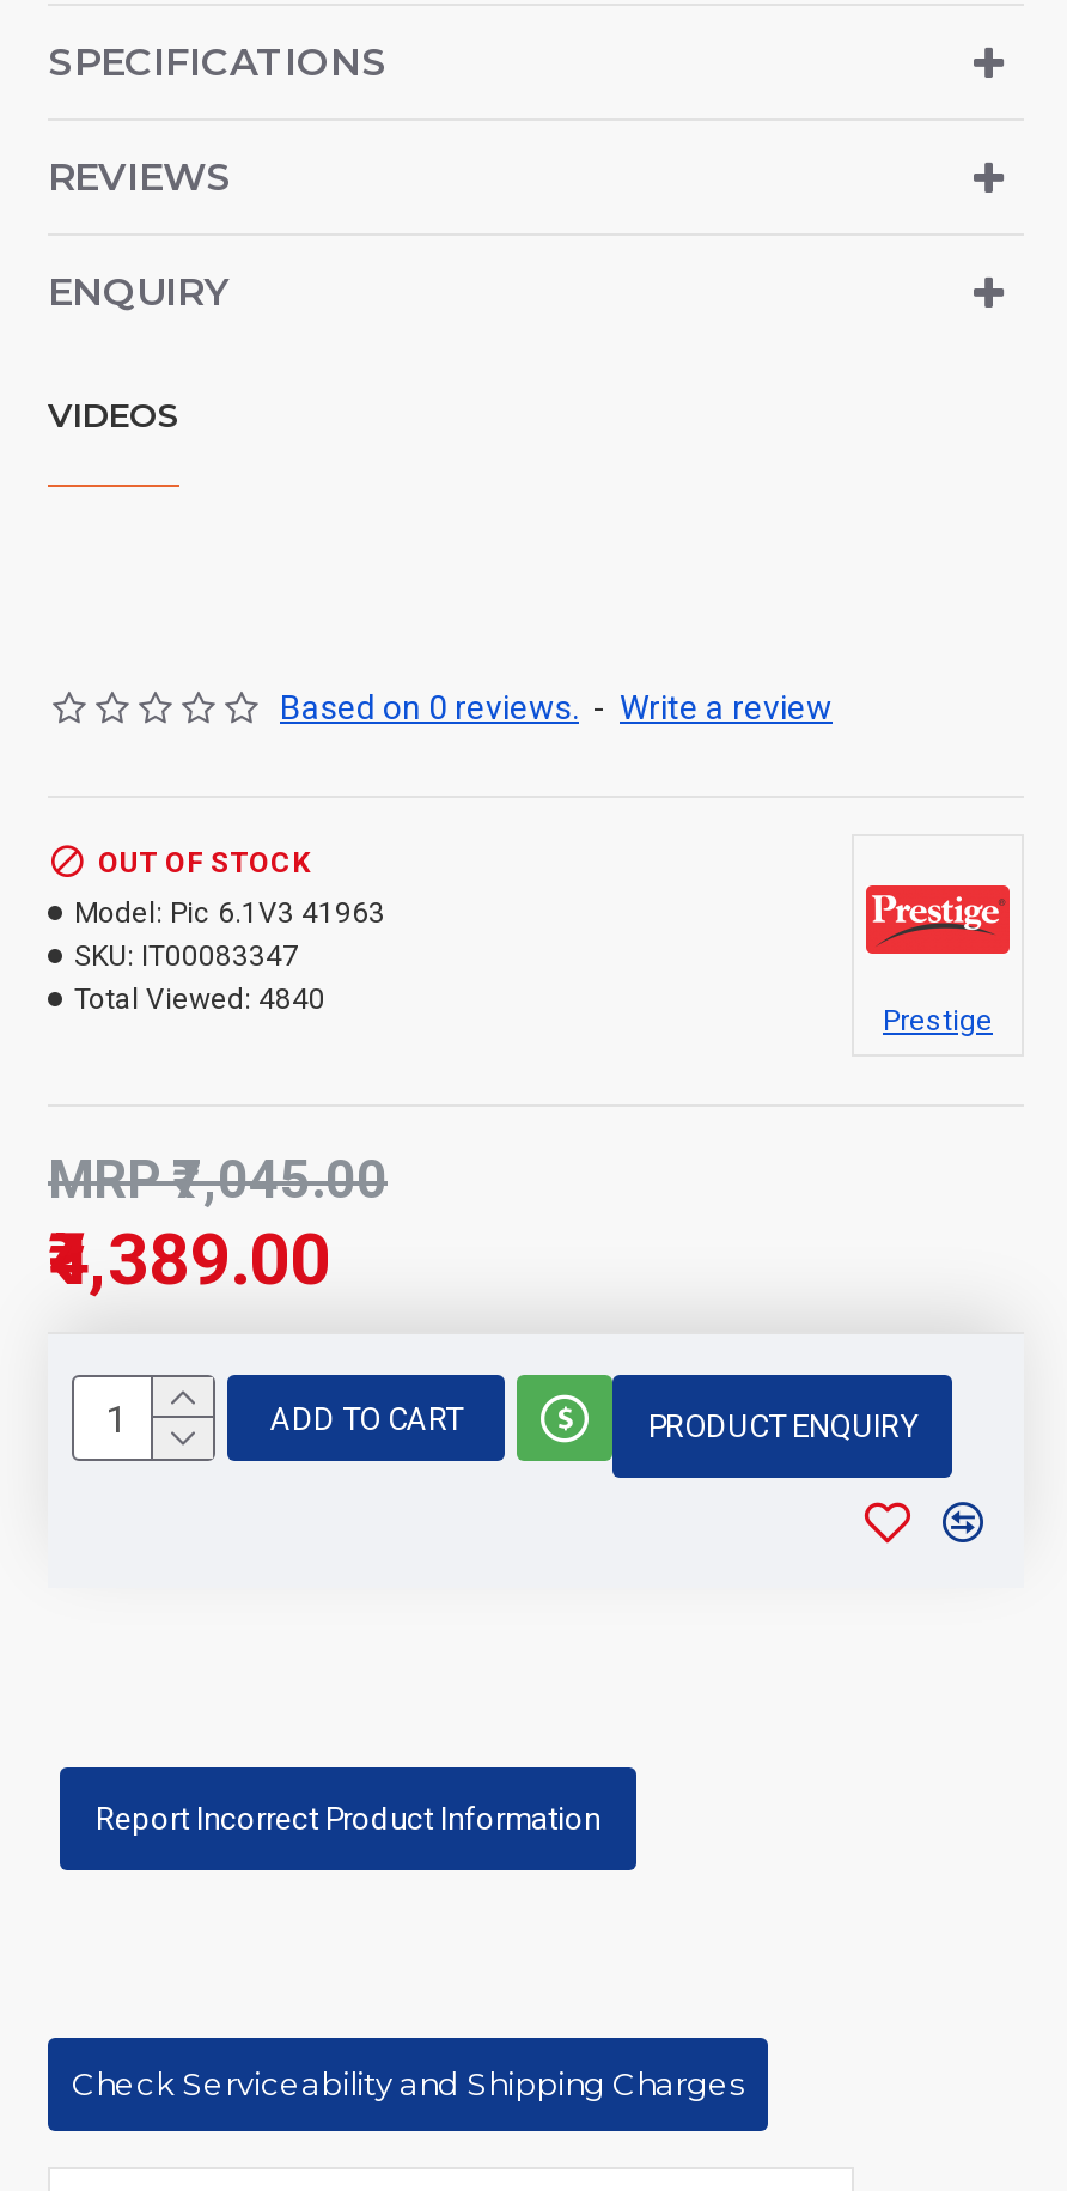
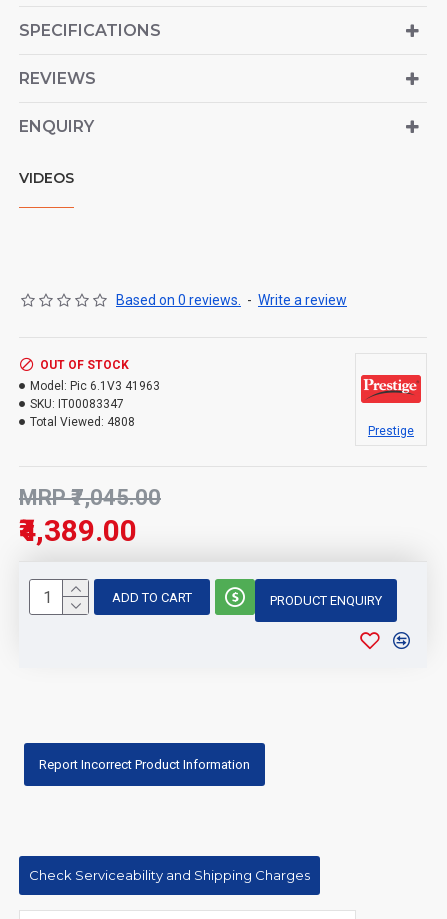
- Total Viewed: 4840
+ Total Viewed: 4808
